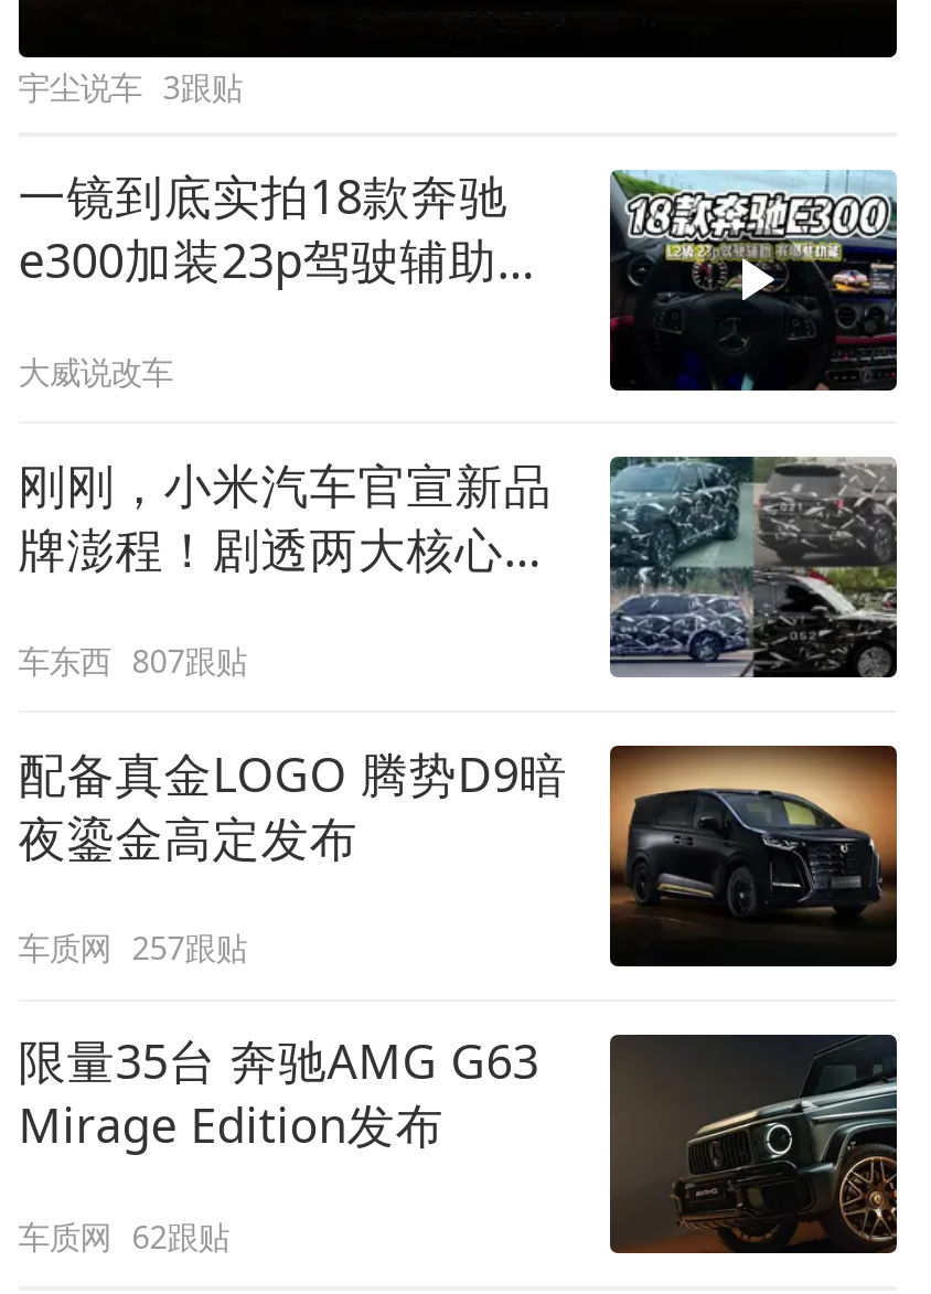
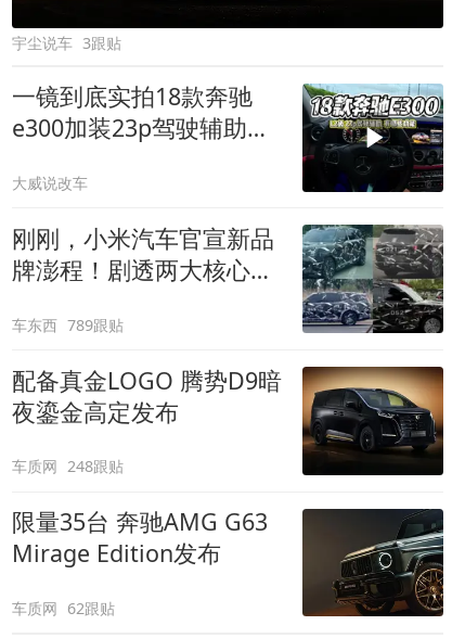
- 车东西 807跟贴
+ 车东西 789跟贴

- 车质网 257跟贴
+ 车质网 248跟贴
